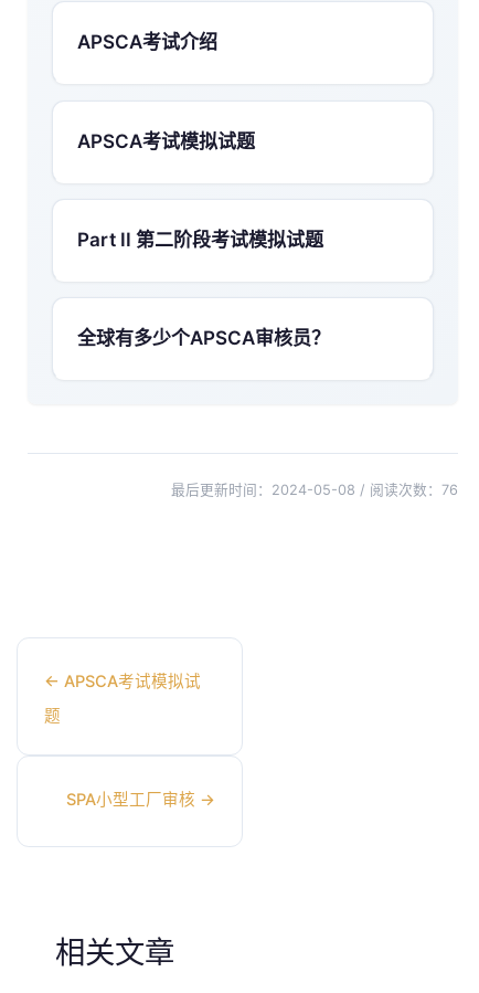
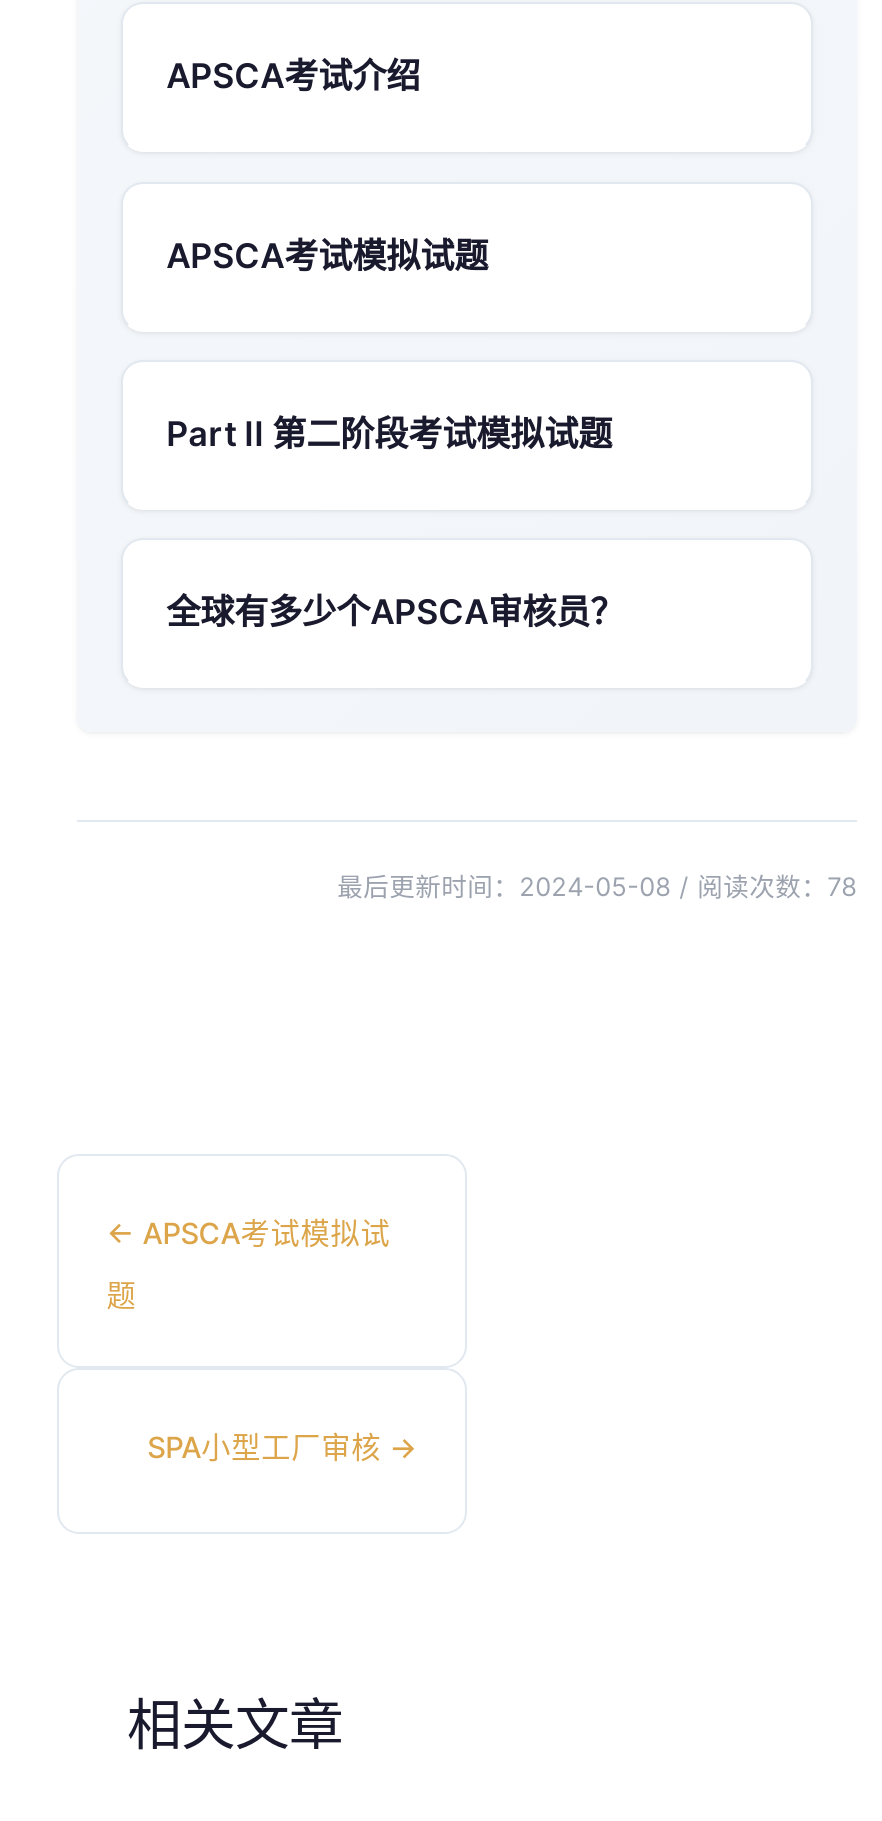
- 最后更新时间：2024-05-08 / 阅读次数：76
+ 最后更新时间：2024-05-08 / 阅读次数：78
